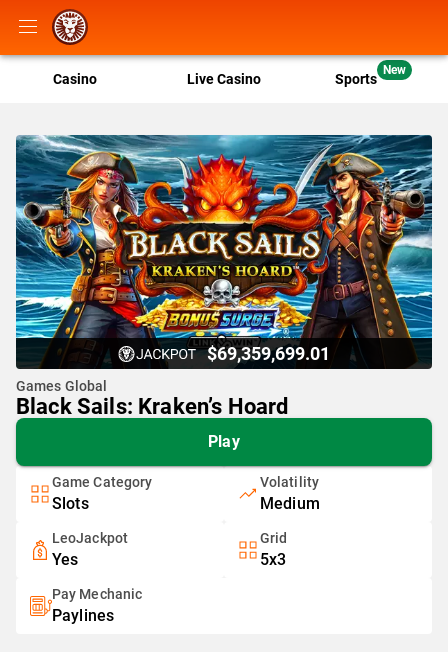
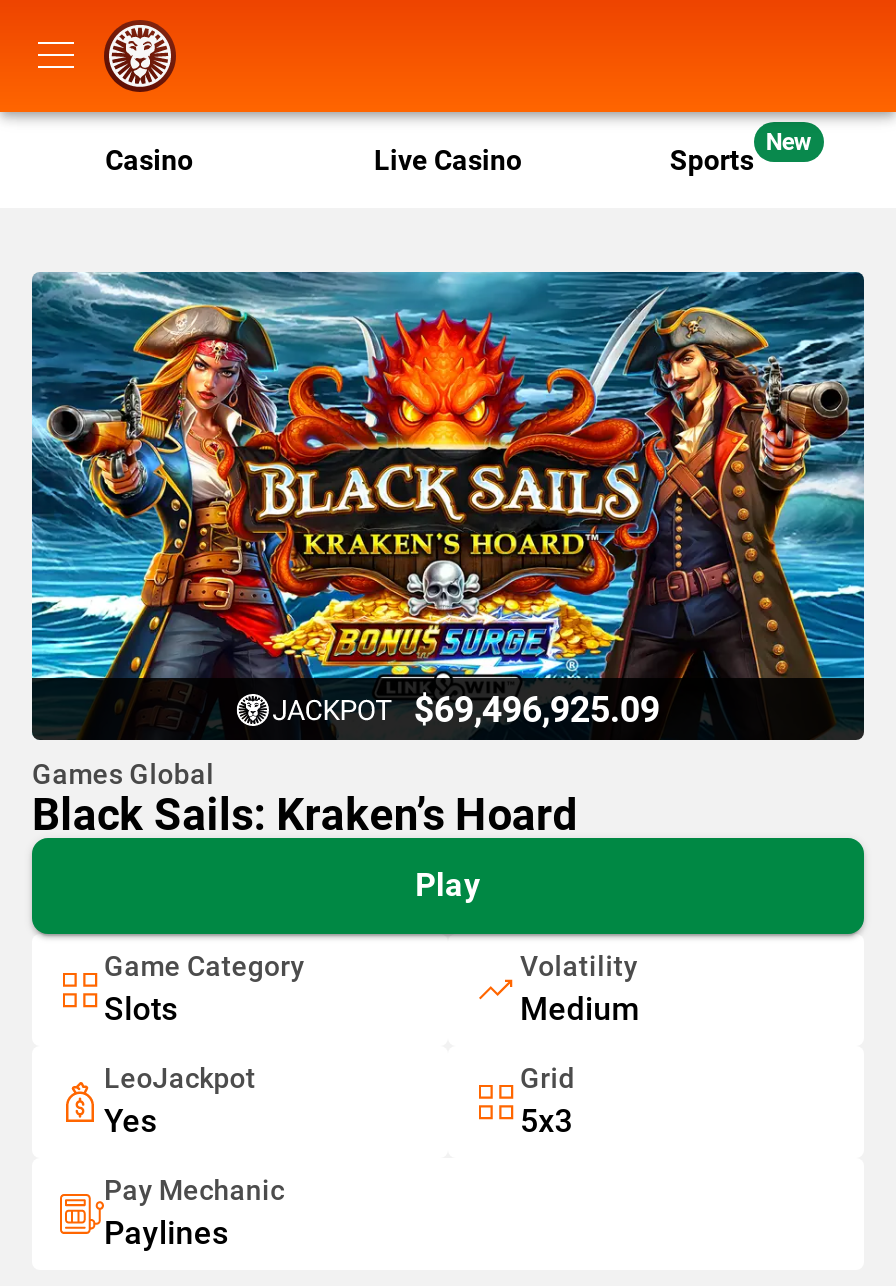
- $69,359,699.01
+ $69,496,925.09
